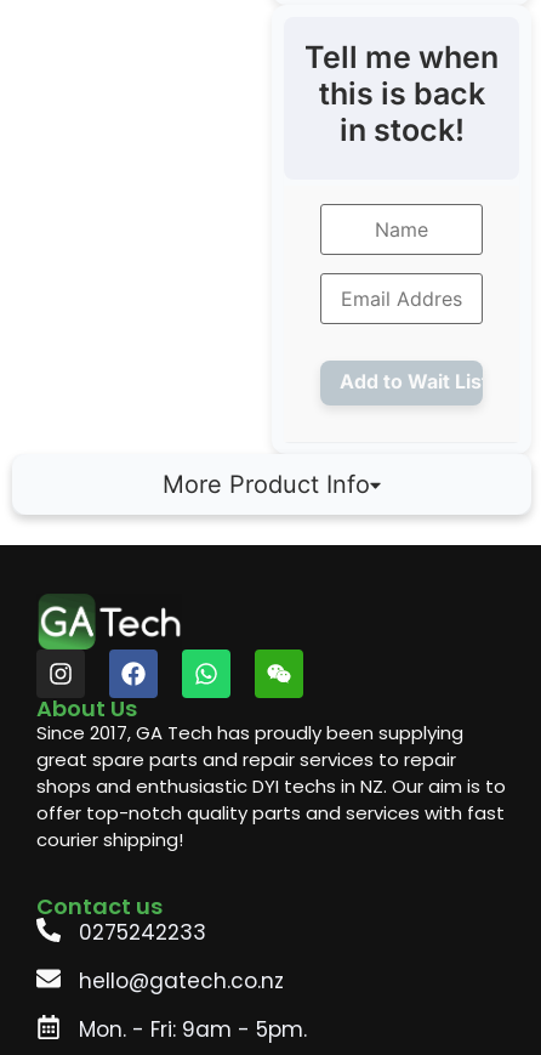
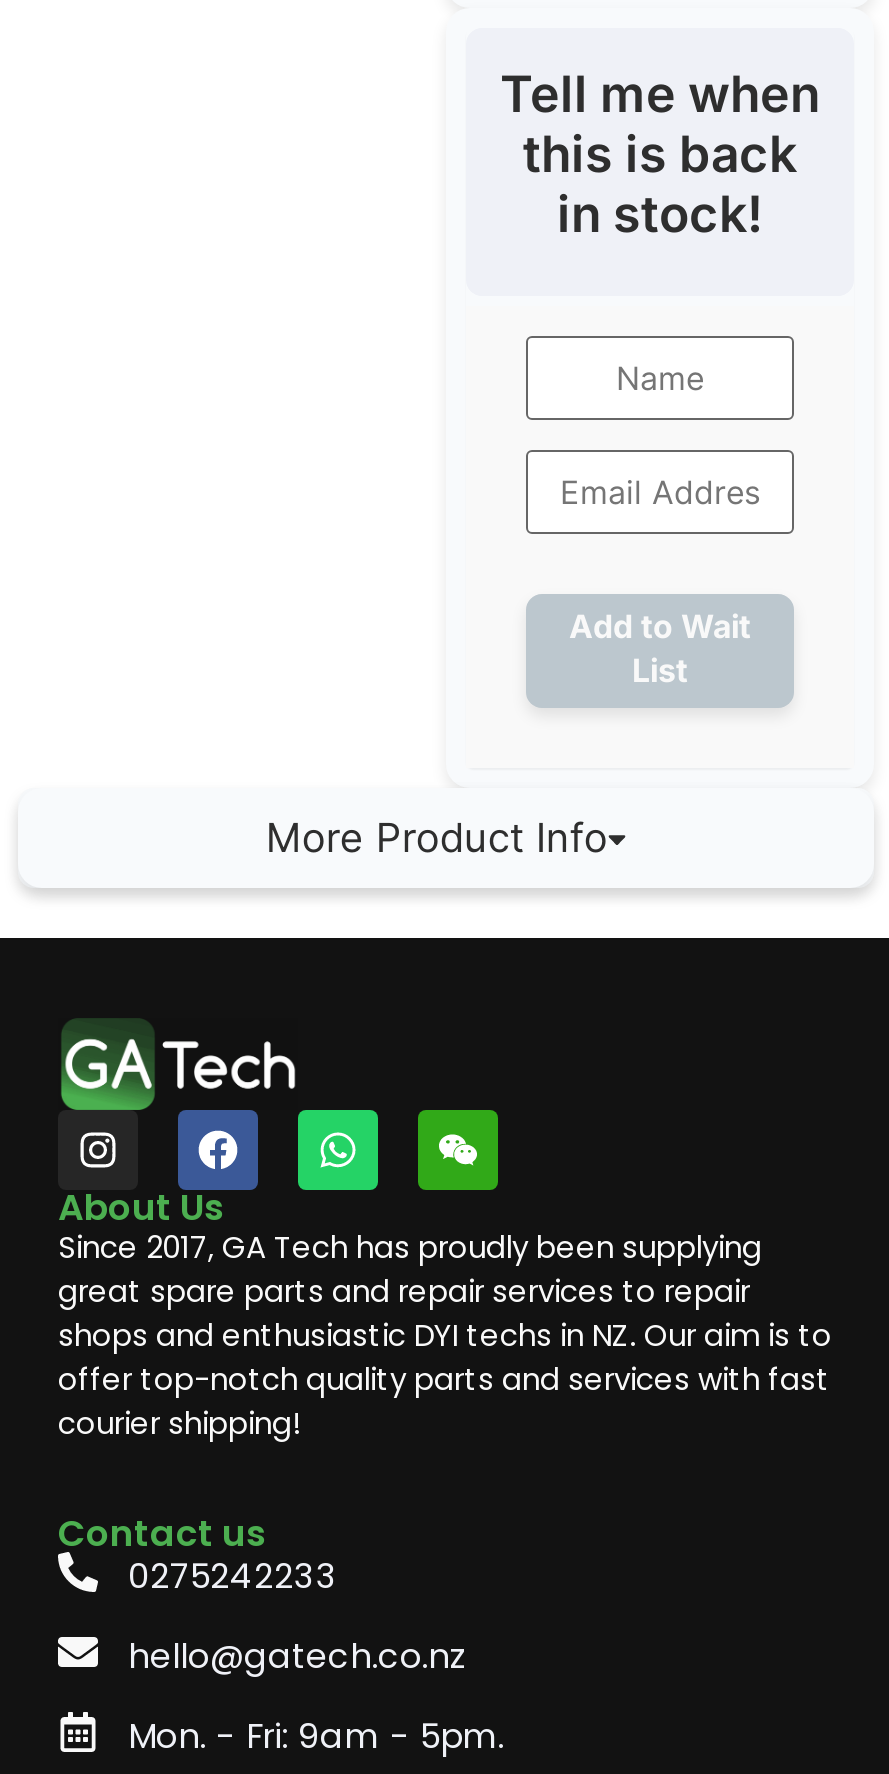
+ Add to Wait
+ List
